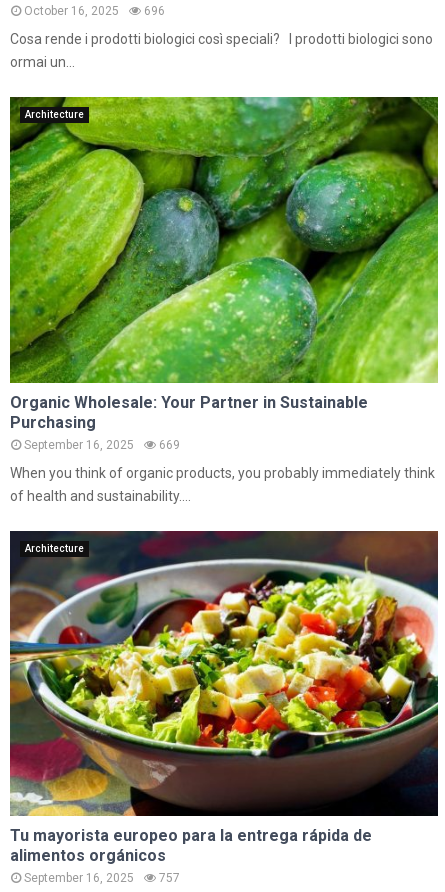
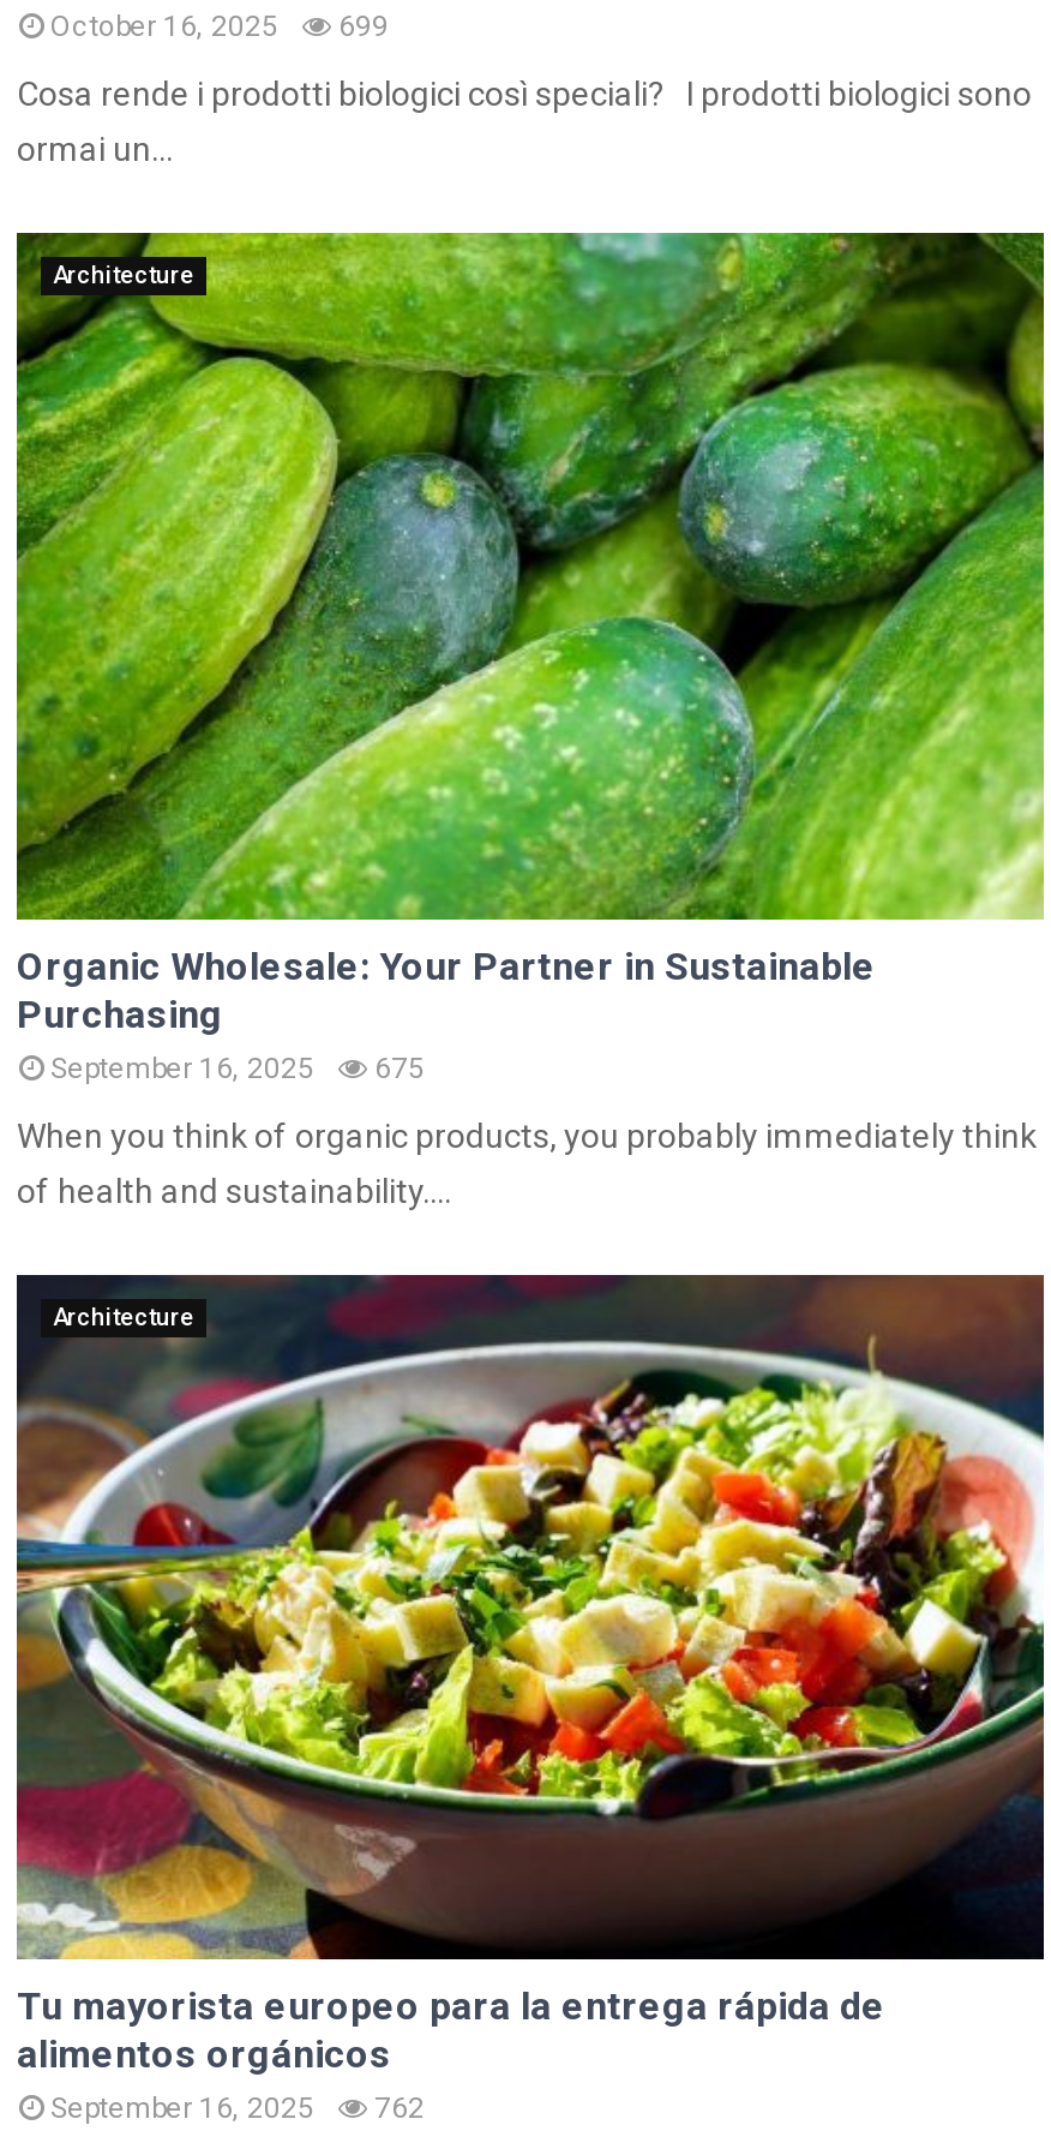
- October 16, 2025 696
+ October 16, 2025 699

- September 16, 2025 669
+ September 16, 2025 675

- September 16, 2025 757
+ September 16, 2025 762
